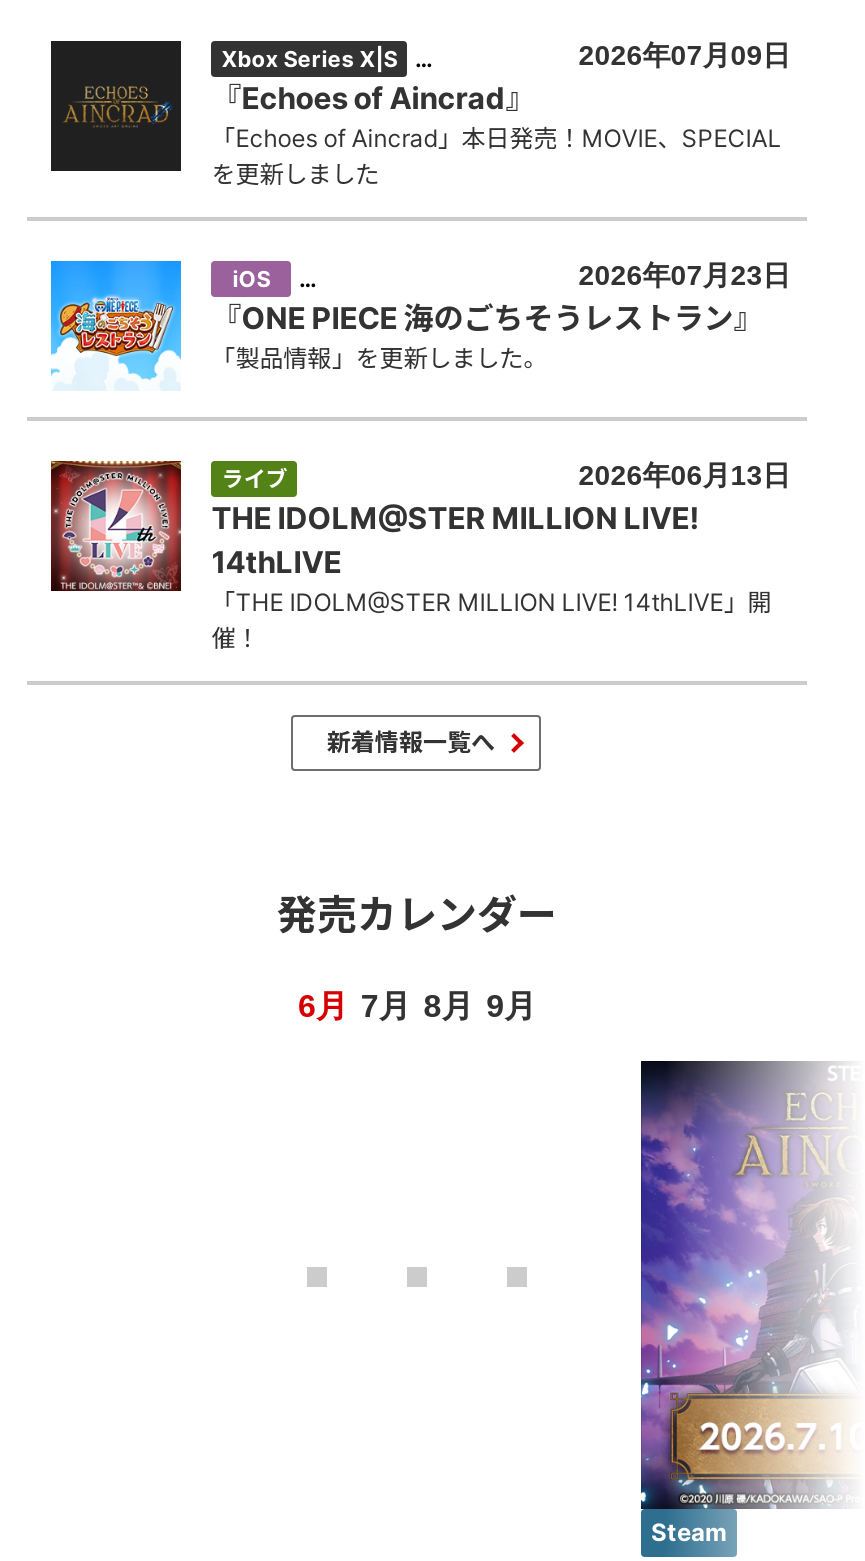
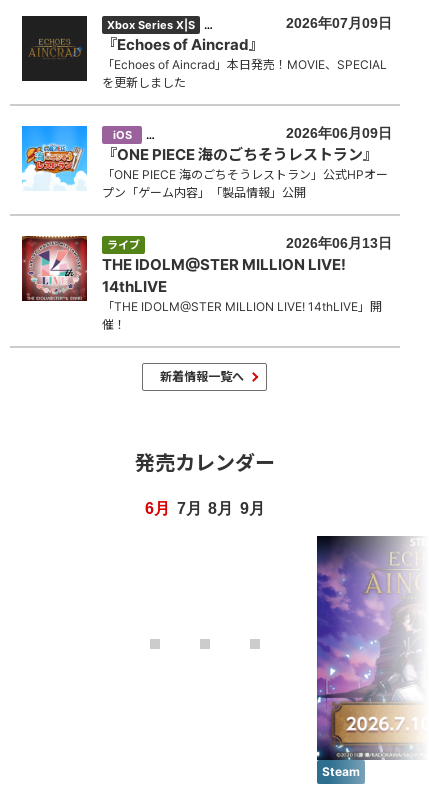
- 2026年07月23日
+ 2026年06月09日

- 「製品情報」を更新しました。
+ 「ONE PIECE 海のごちそうレストラン」公式HPオー
+ プン「ゲーム内容」「製品情報」公開
